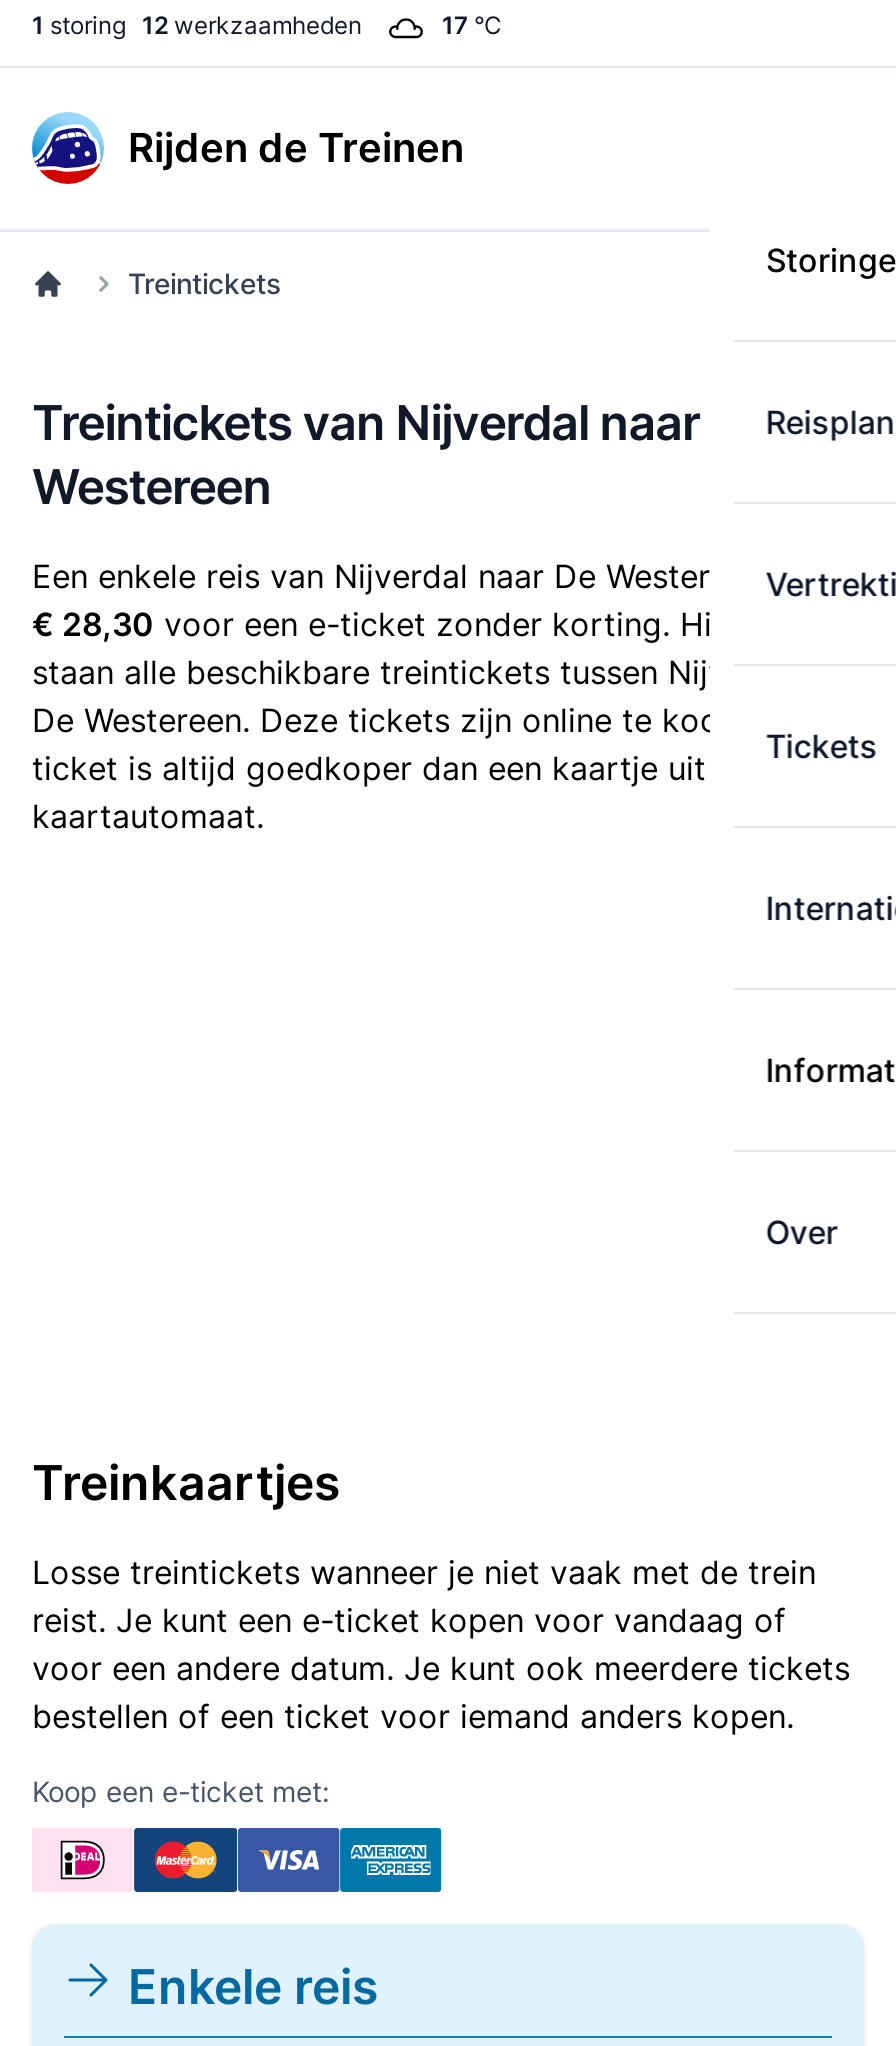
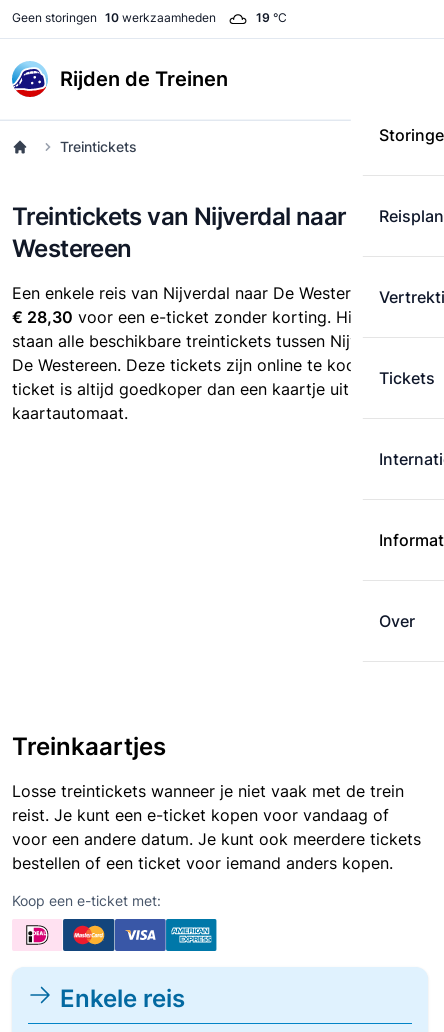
- 1 storing 12 werkzaamheden
+ Geen storingen 10 werkzaamheden

- 17 °C
+ 19 °C
